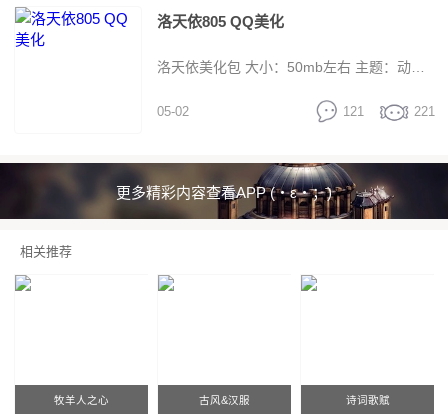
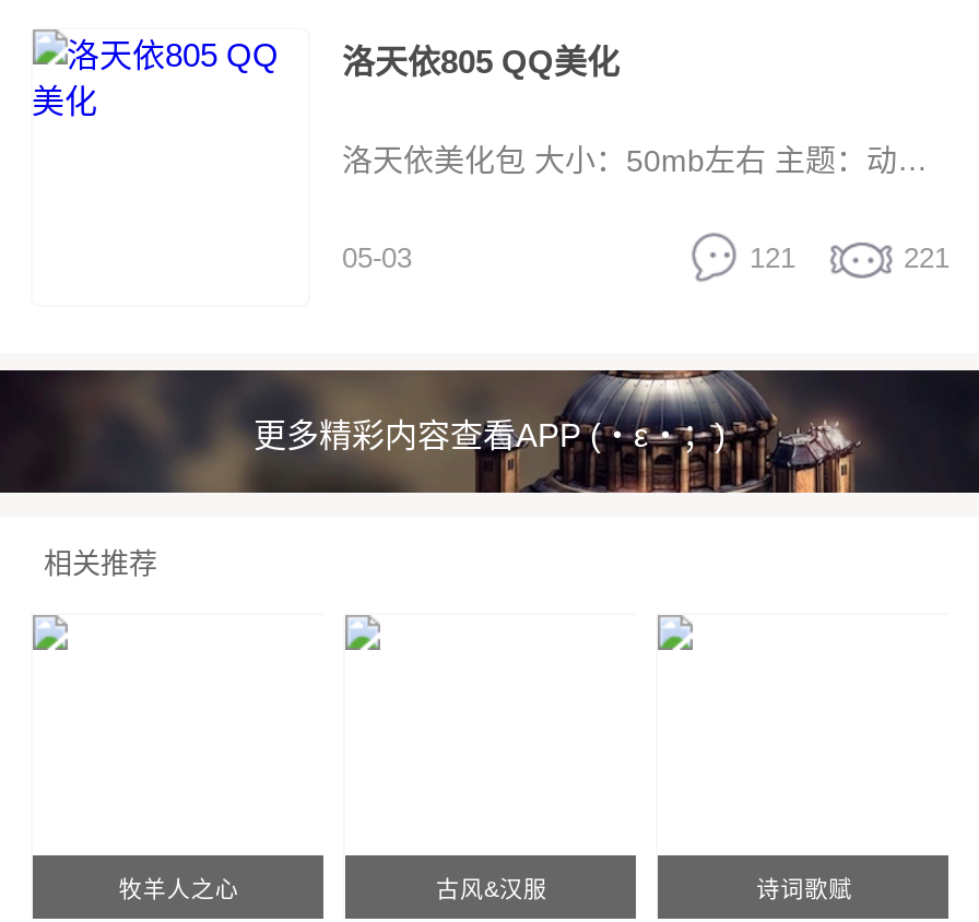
- 05-02
+ 05-03
